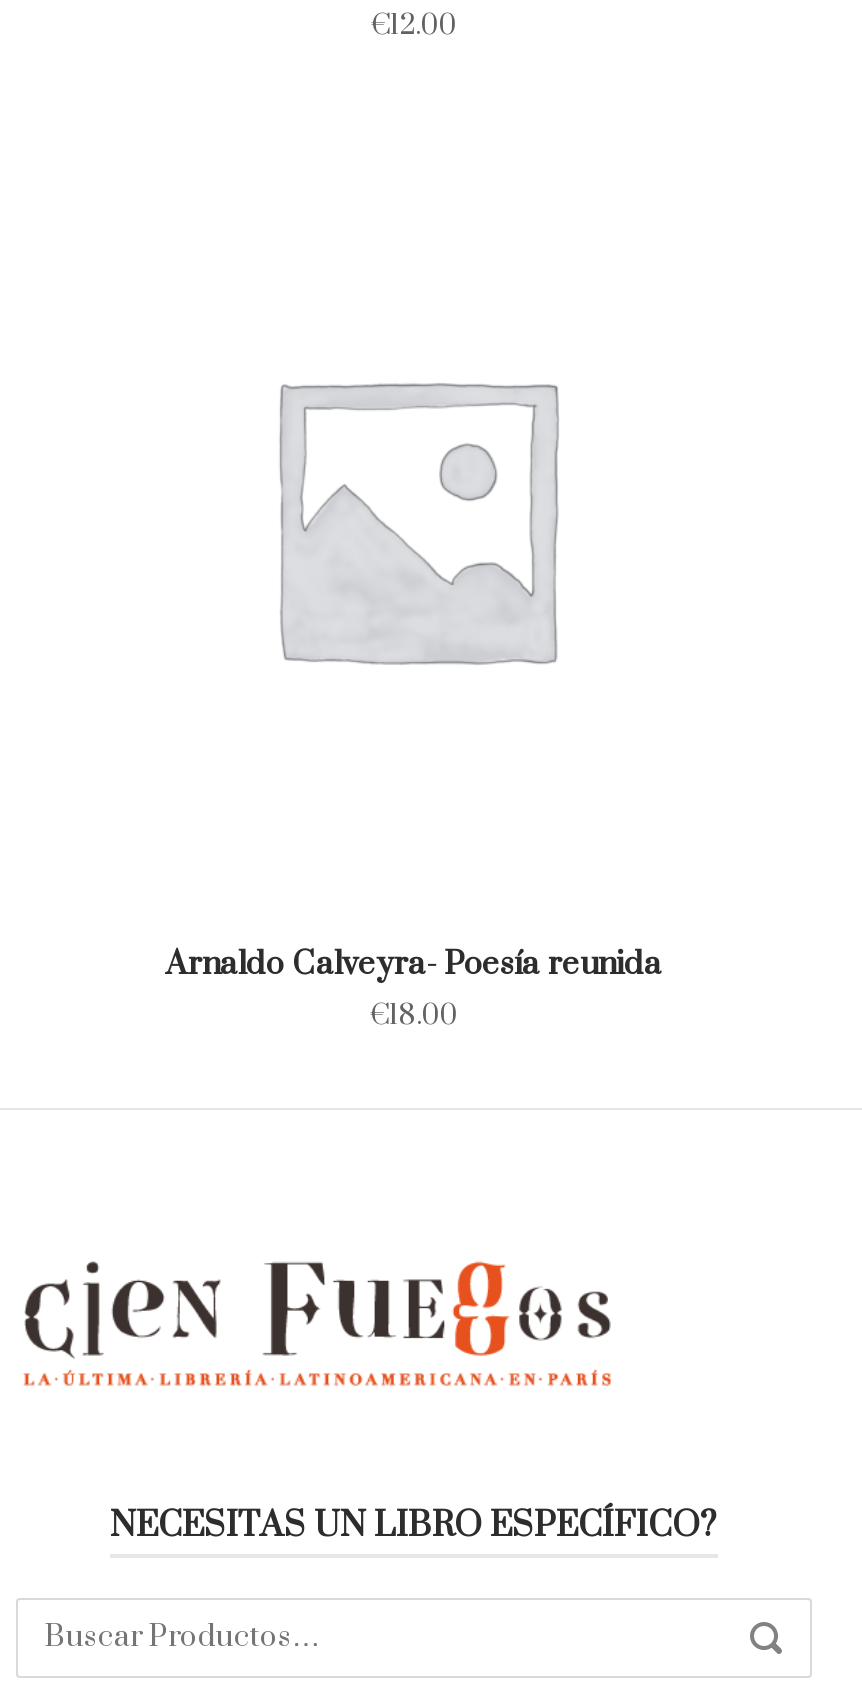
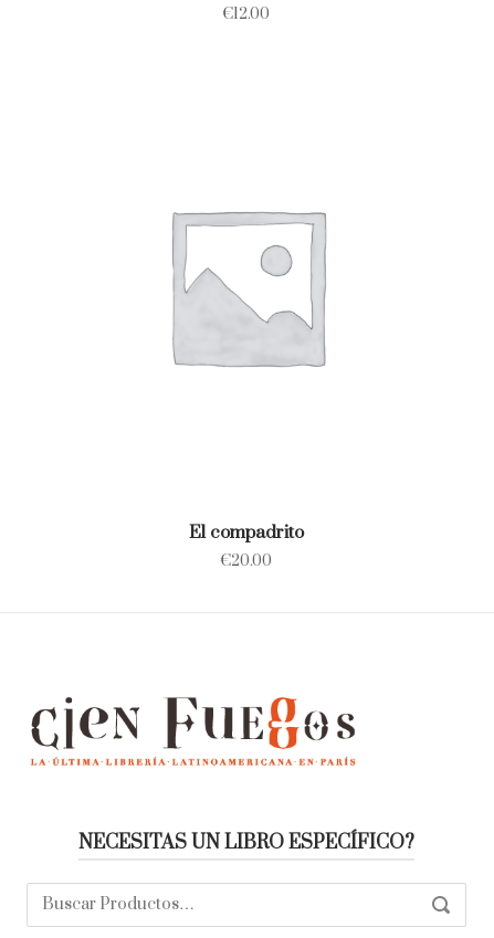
- Arnaldo Calveyra- Poesía reunida
- €18.00
+ El compadrito
+ €20.00
